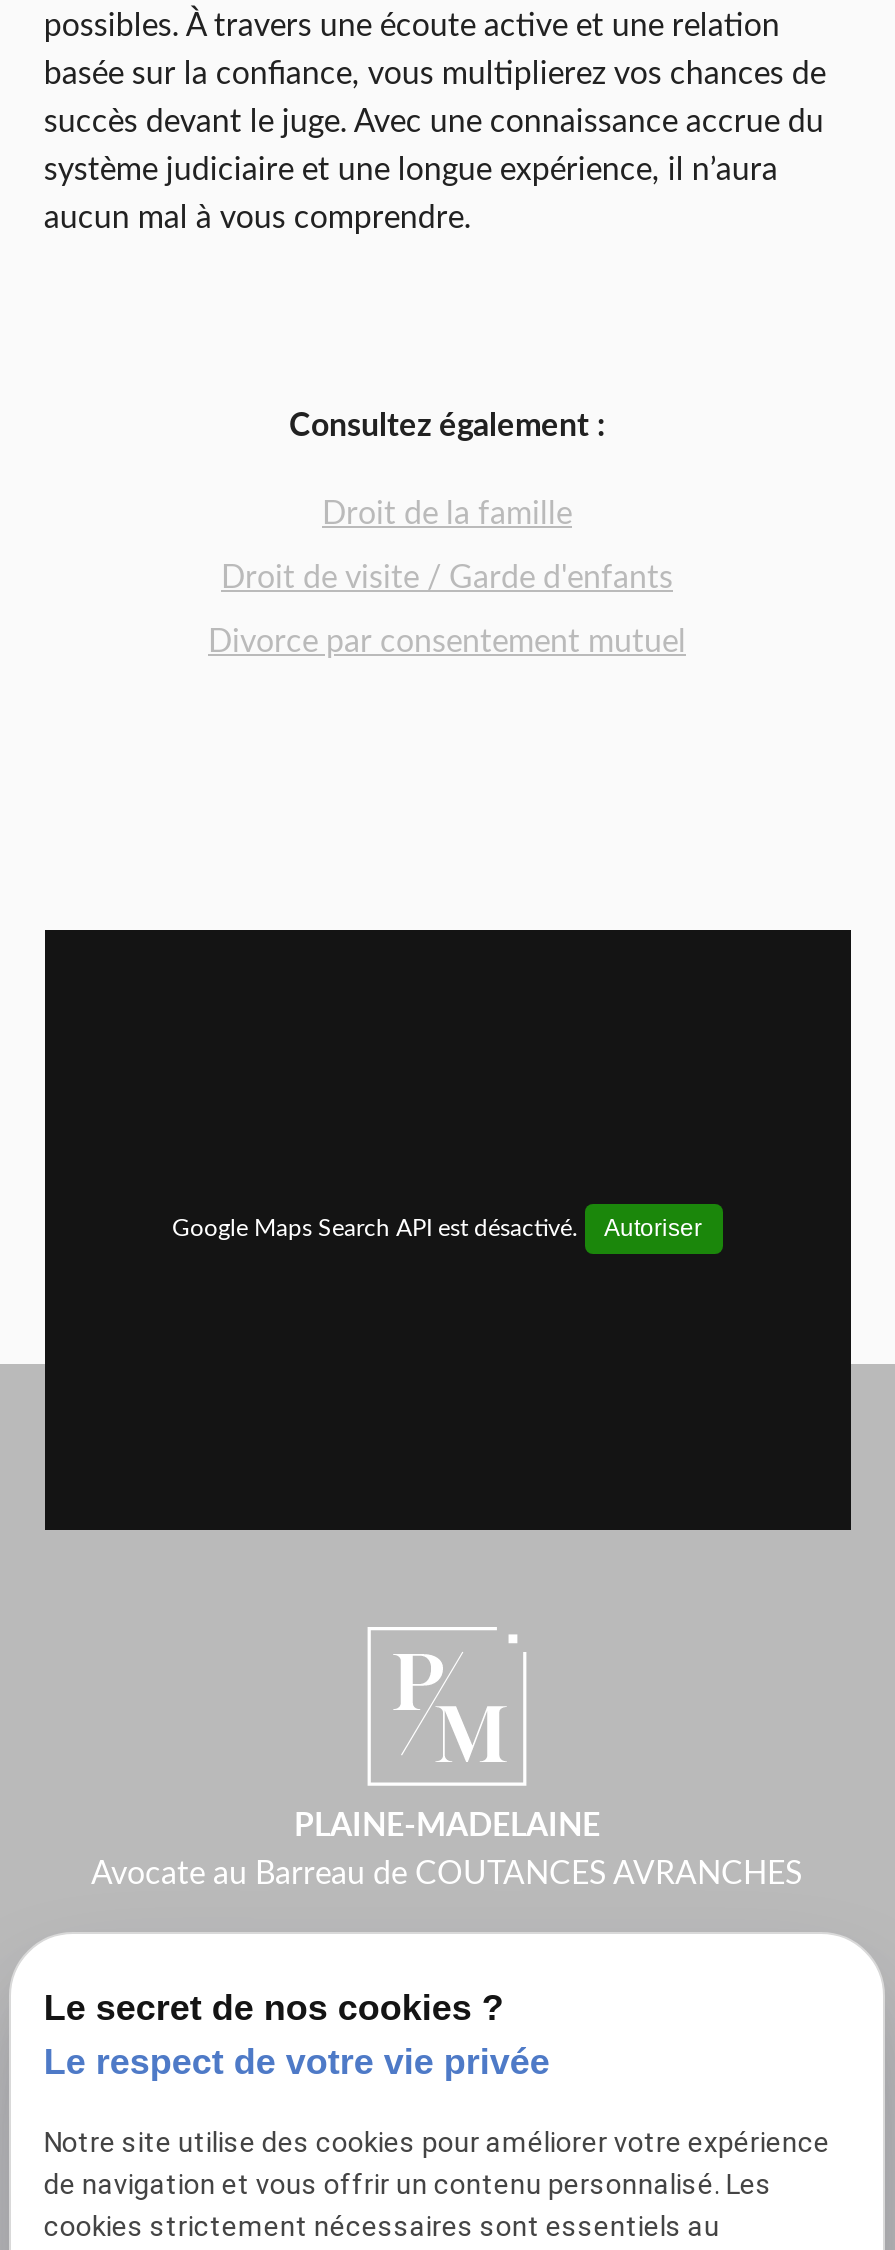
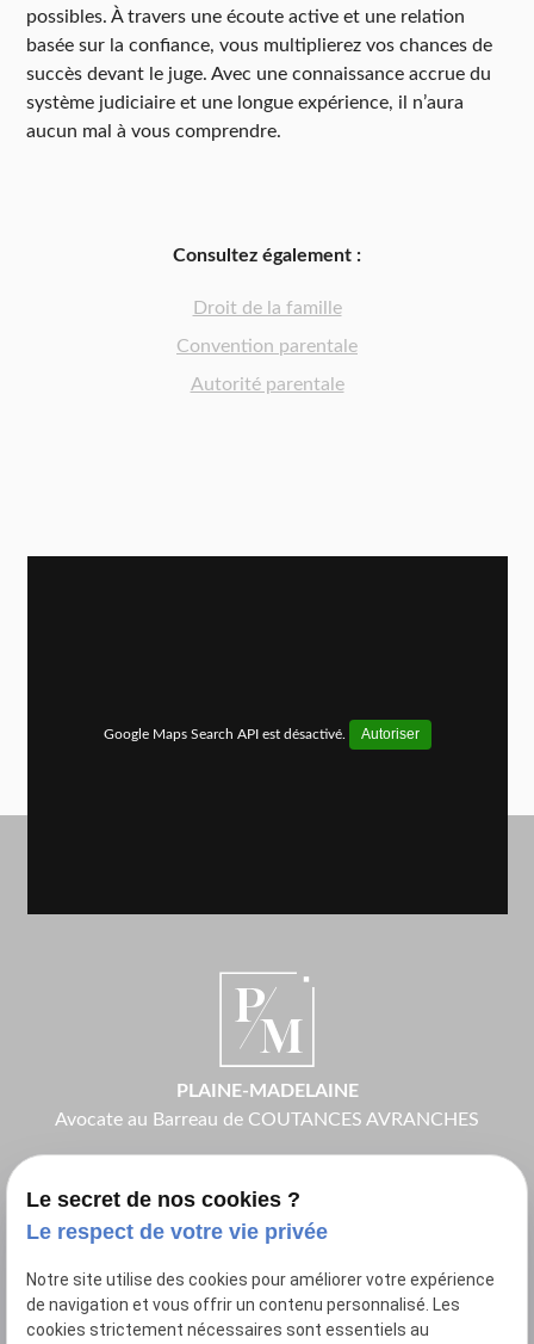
- Droit de visite / Garde d'enfants
+ Convention parentale

- Divorce par consentement mutuel
+ Autorité parentale
